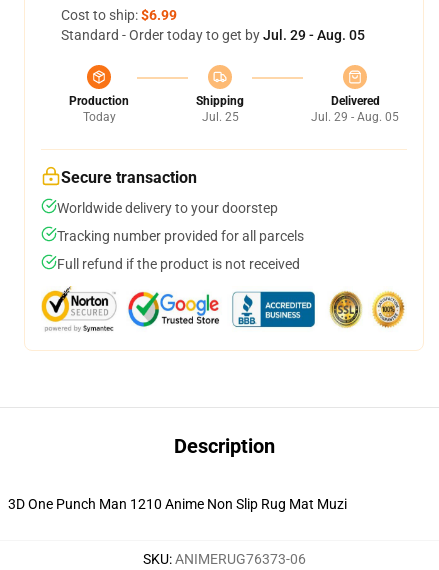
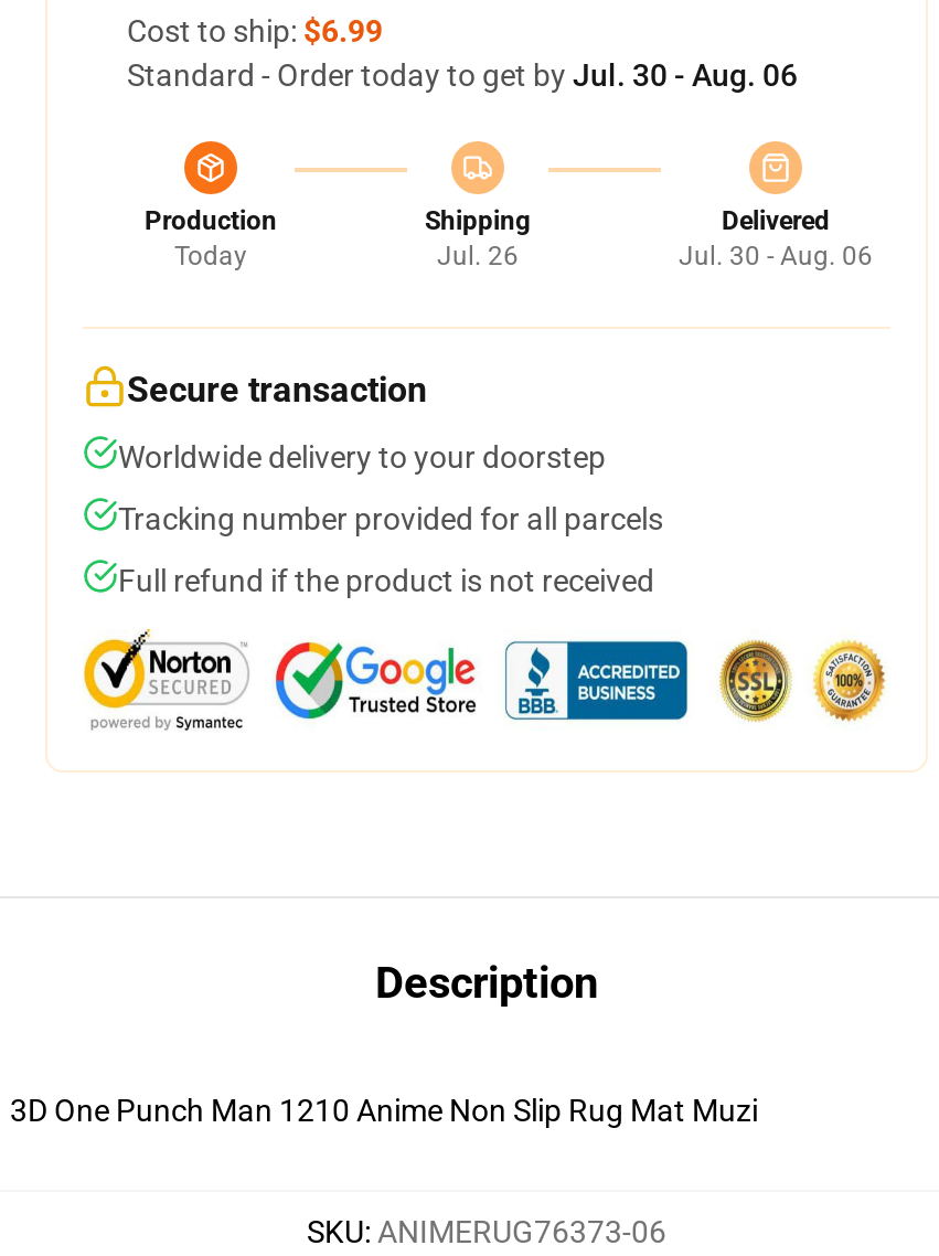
- Standard - Order today to get by Jul. 29 - Aug. 05
+ Standard - Order today to get by Jul. 30 - Aug. 06

- Jul. 25
+ Jul. 26

- Jul. 29 - Aug. 05
+ Jul. 30 - Aug. 06
